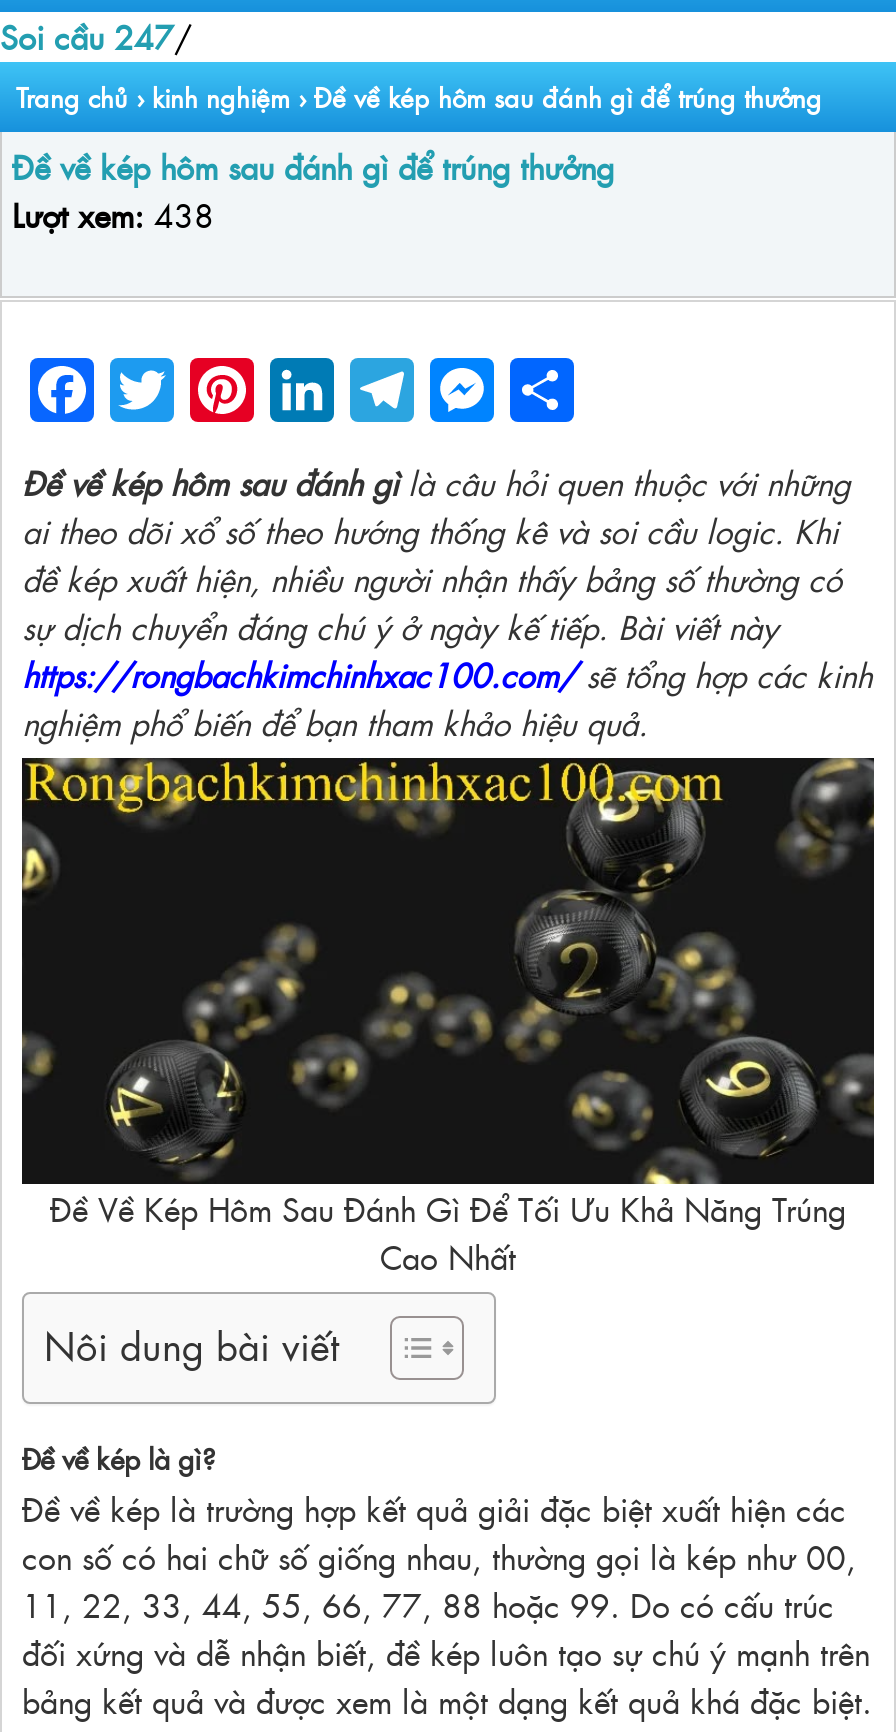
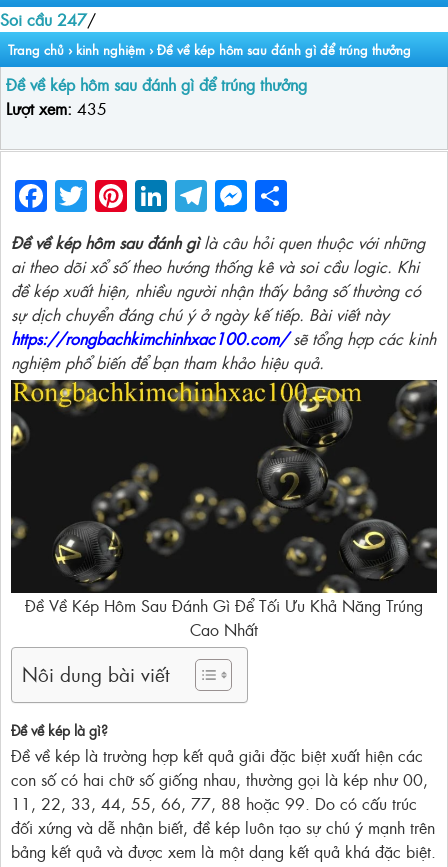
- Lượt xem: 438
+ Lượt xem: 435
